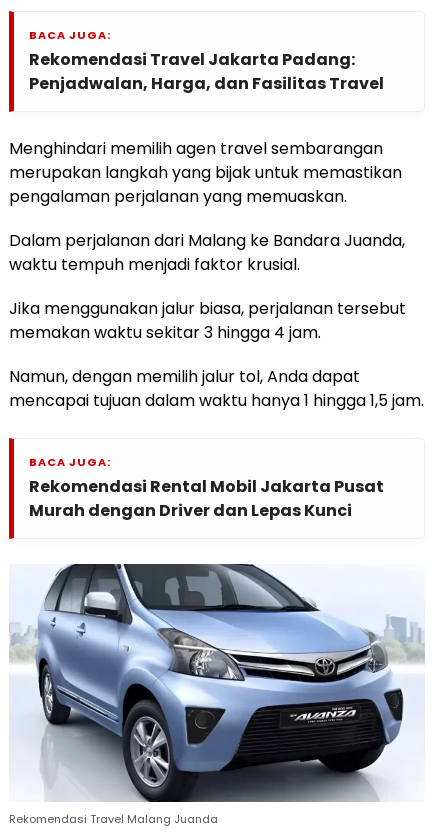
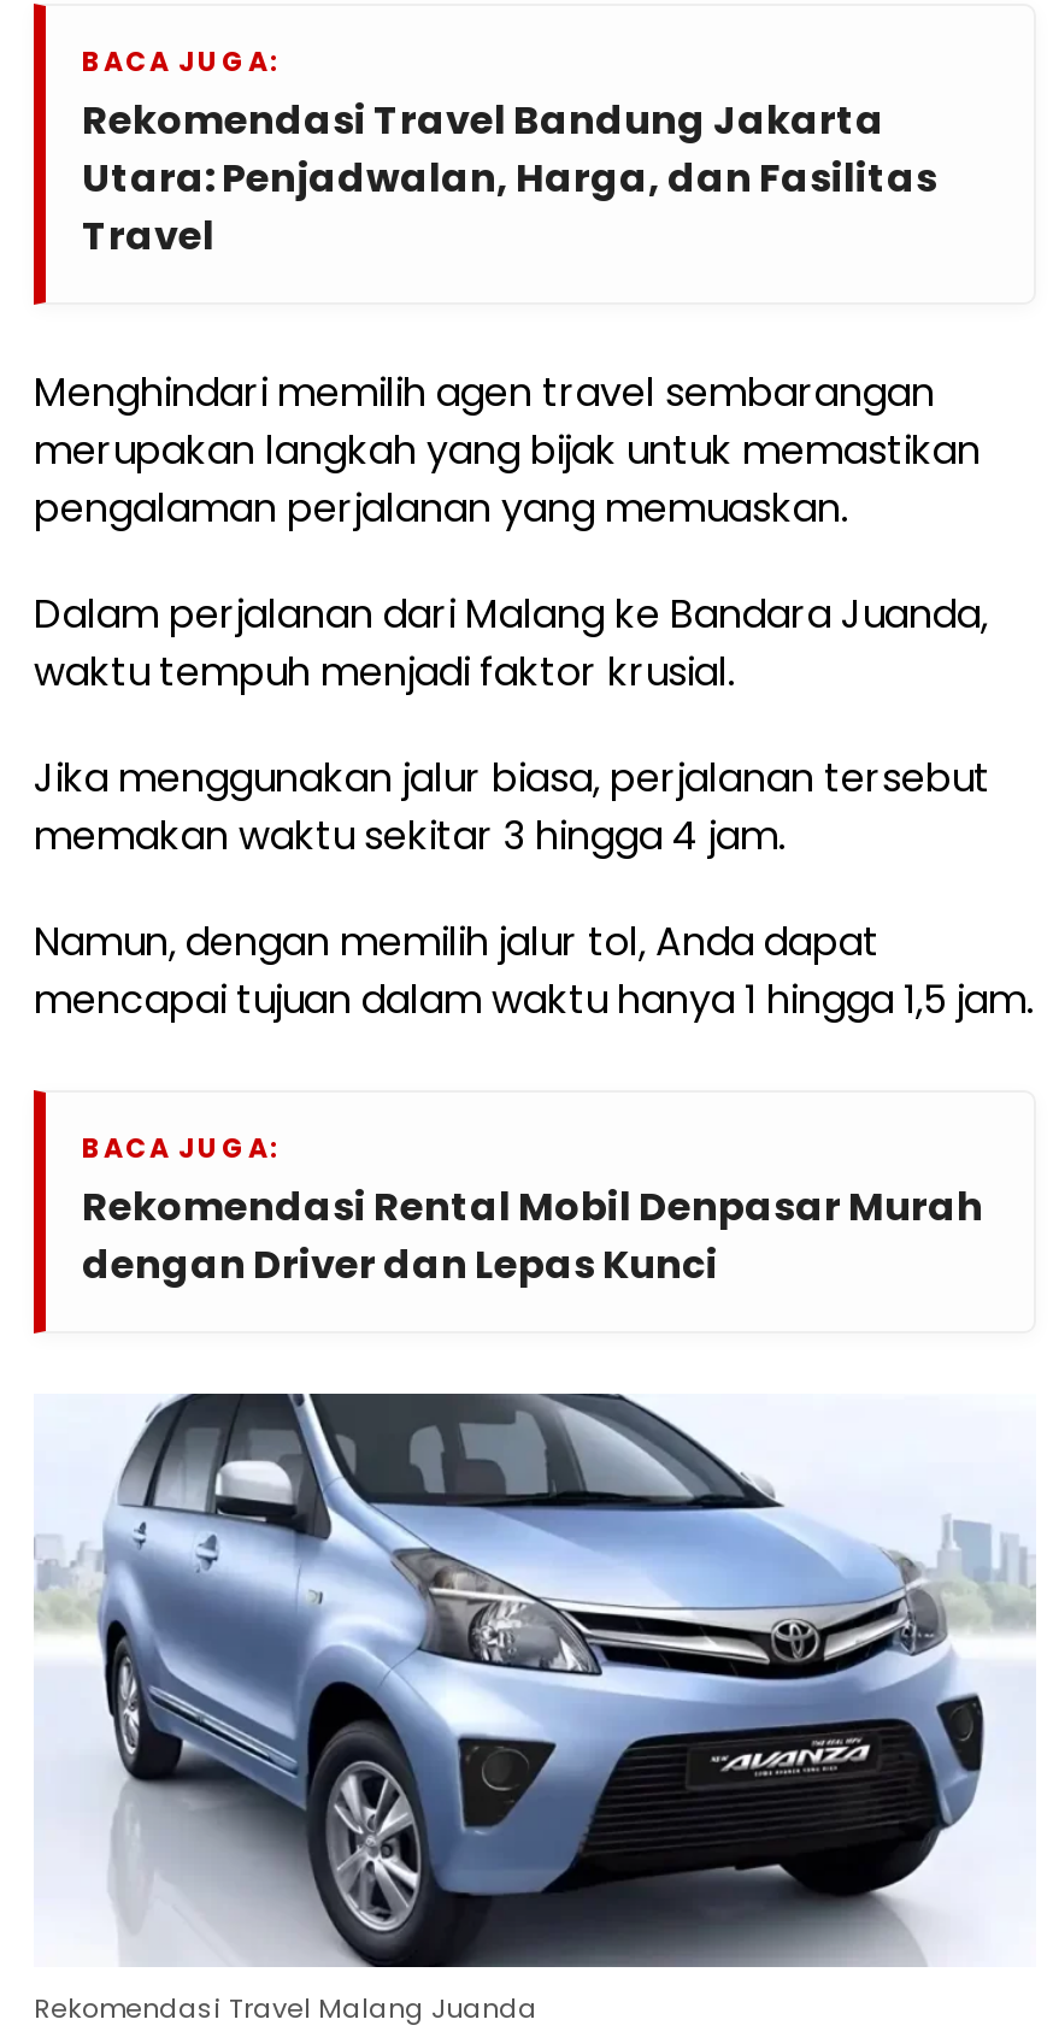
- Rekomendasi Travel Jakarta Padang:
- Penjadwalan, Harga, dan Fasilitas Travel
+ Rekomendasi Travel Bandung Jakarta
+ Utara: Penjadwalan, Harga, dan Fasilitas
+ Travel

- Rekomendasi Rental Mobil Jakarta Pusat
- Murah dengan Driver dan Lepas Kunci
+ Rekomendasi Rental Mobil Denpasar Murah
+ dengan Driver dan Lepas Kunci
